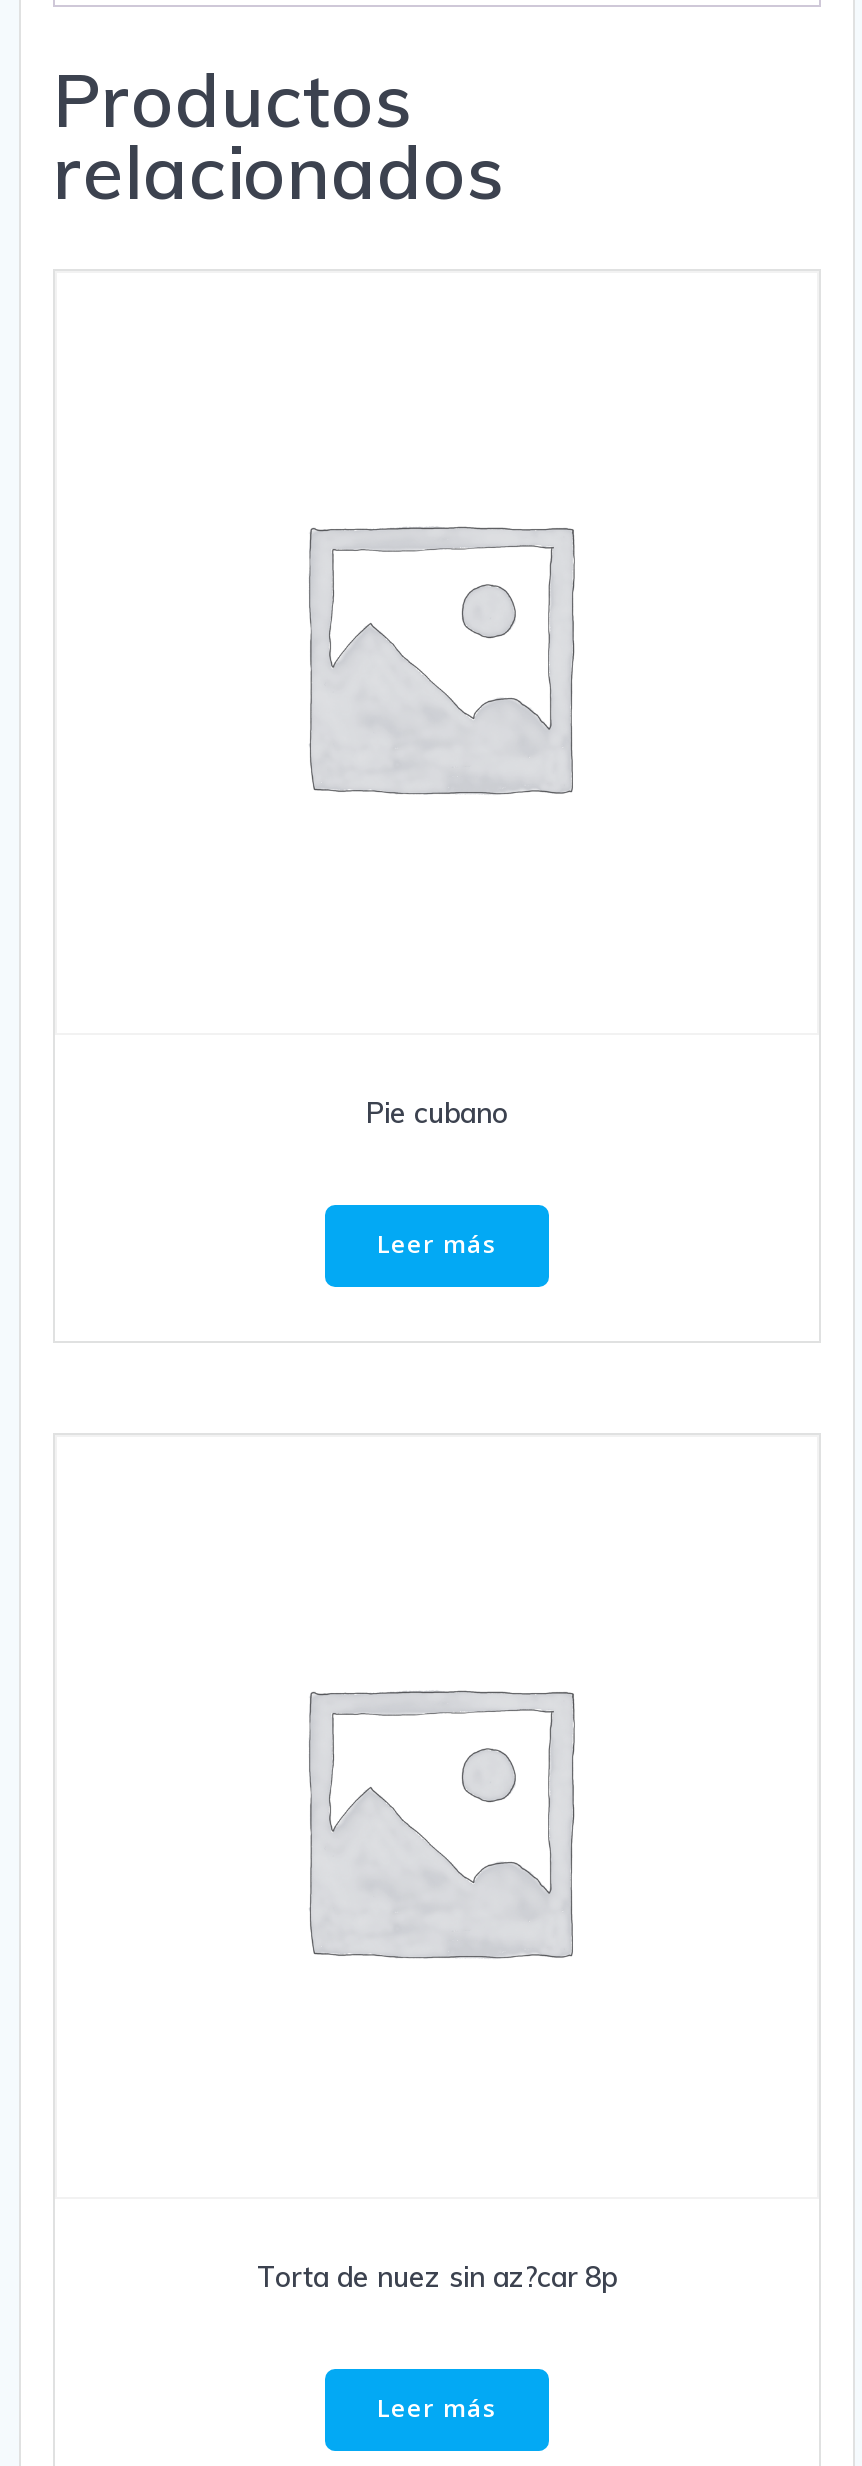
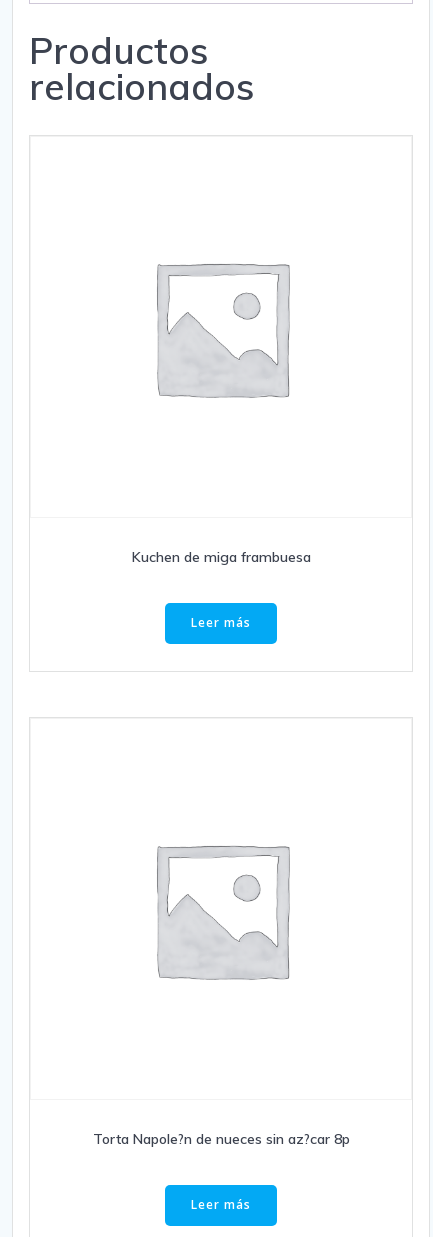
- Pie cubano
+ Kuchen de miga frambuesa

- Torta de nuez sin az?car 8p
+ Torta Napole?n de nueces sin az?car 8p
